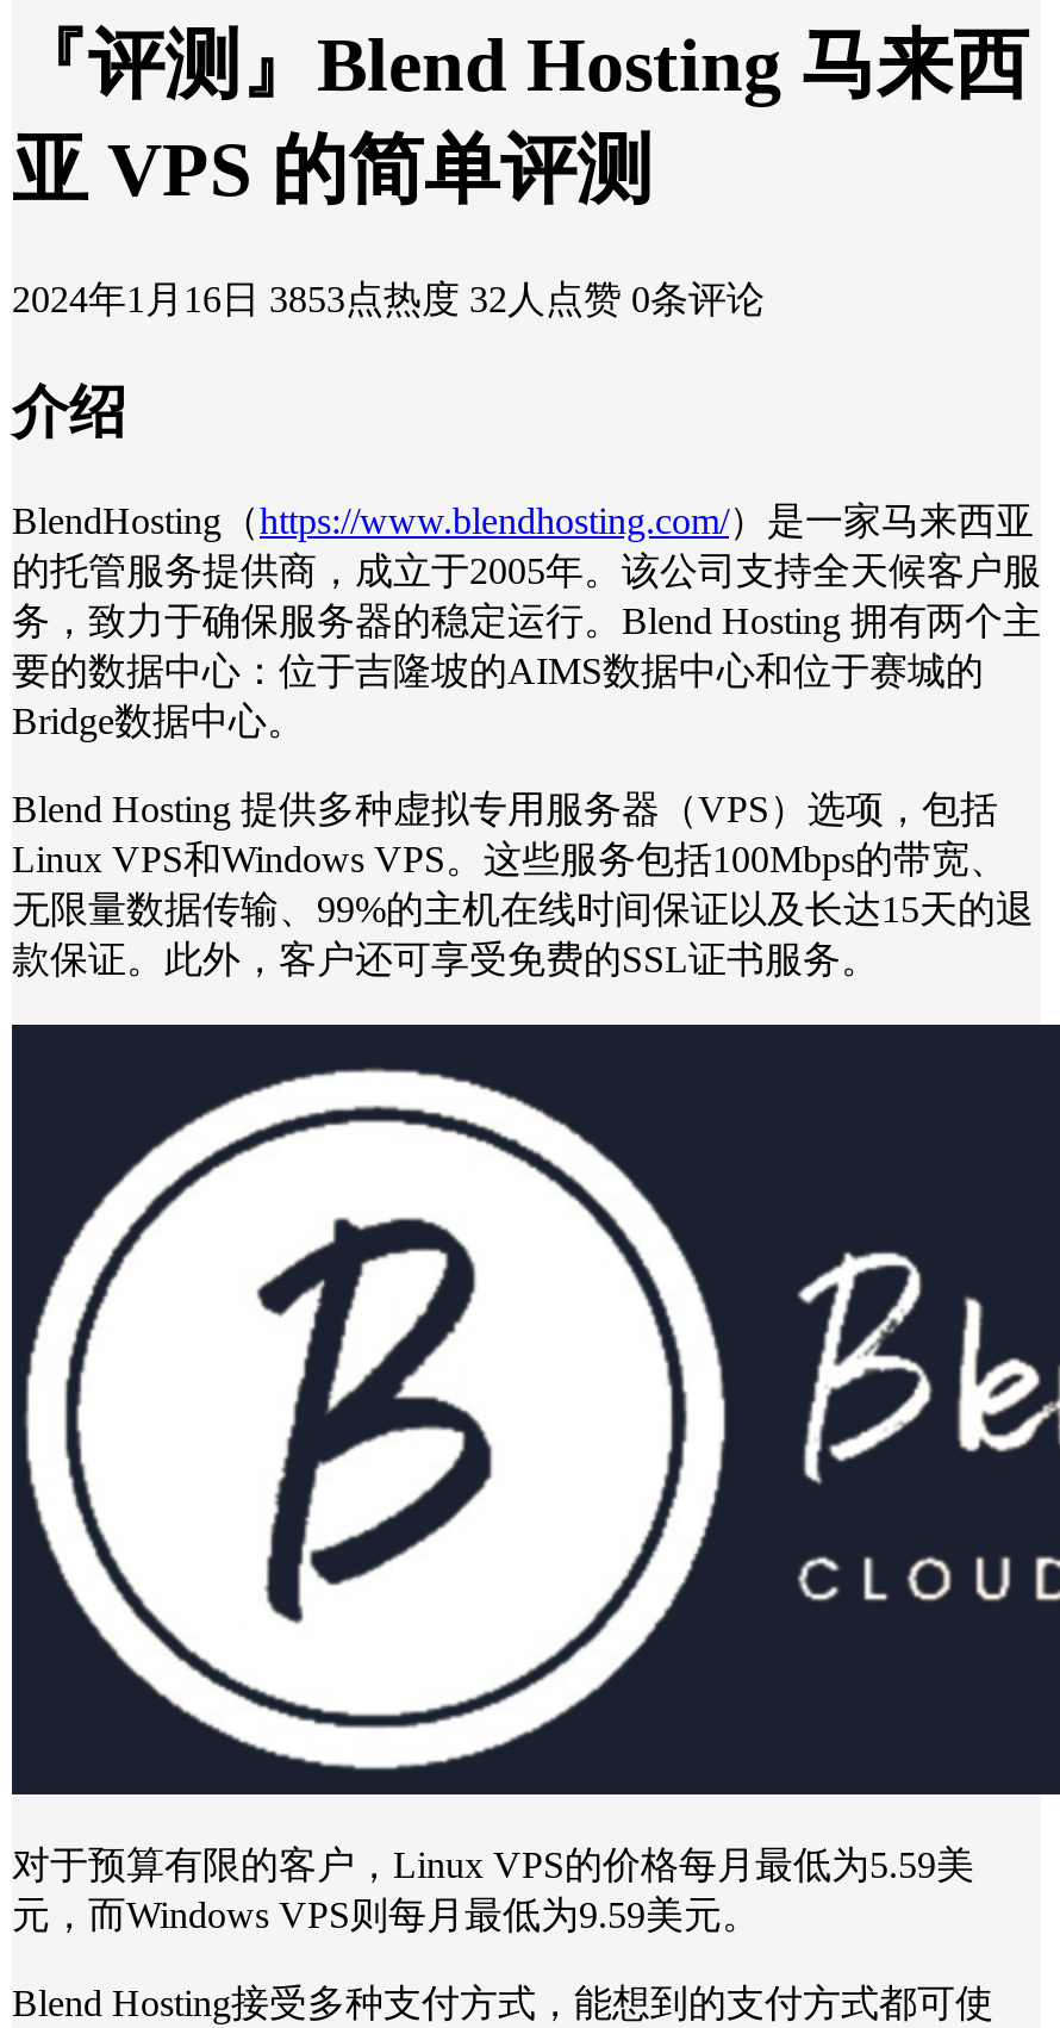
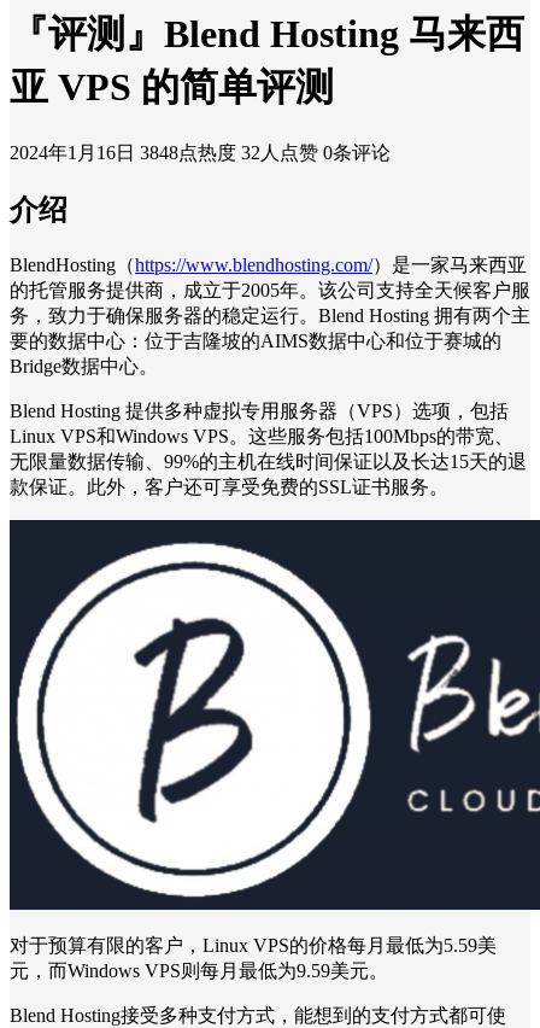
- 2024年1月16日 3853点热度 32人点赞 0条评论
+ 2024年1月16日 3848点热度 32人点赞 0条评论
